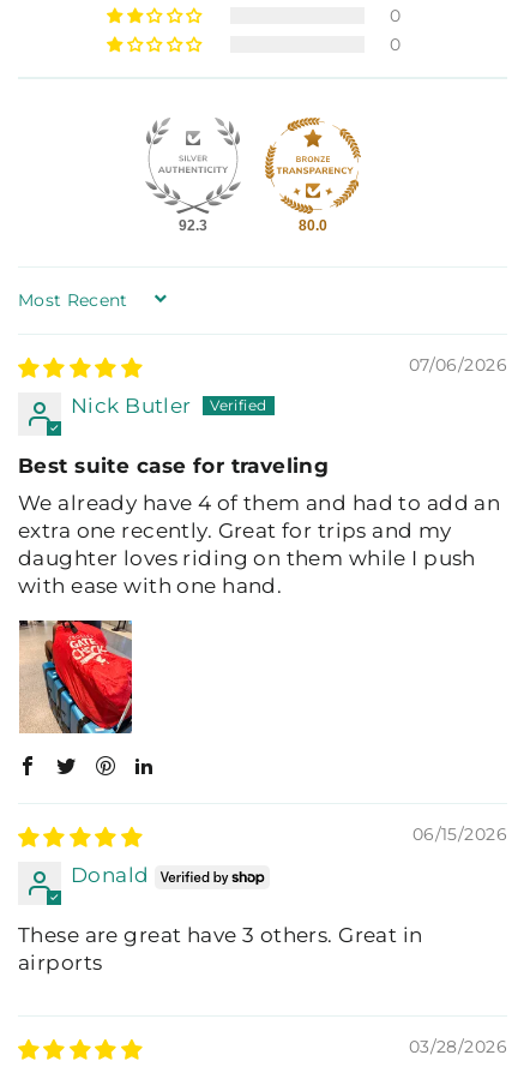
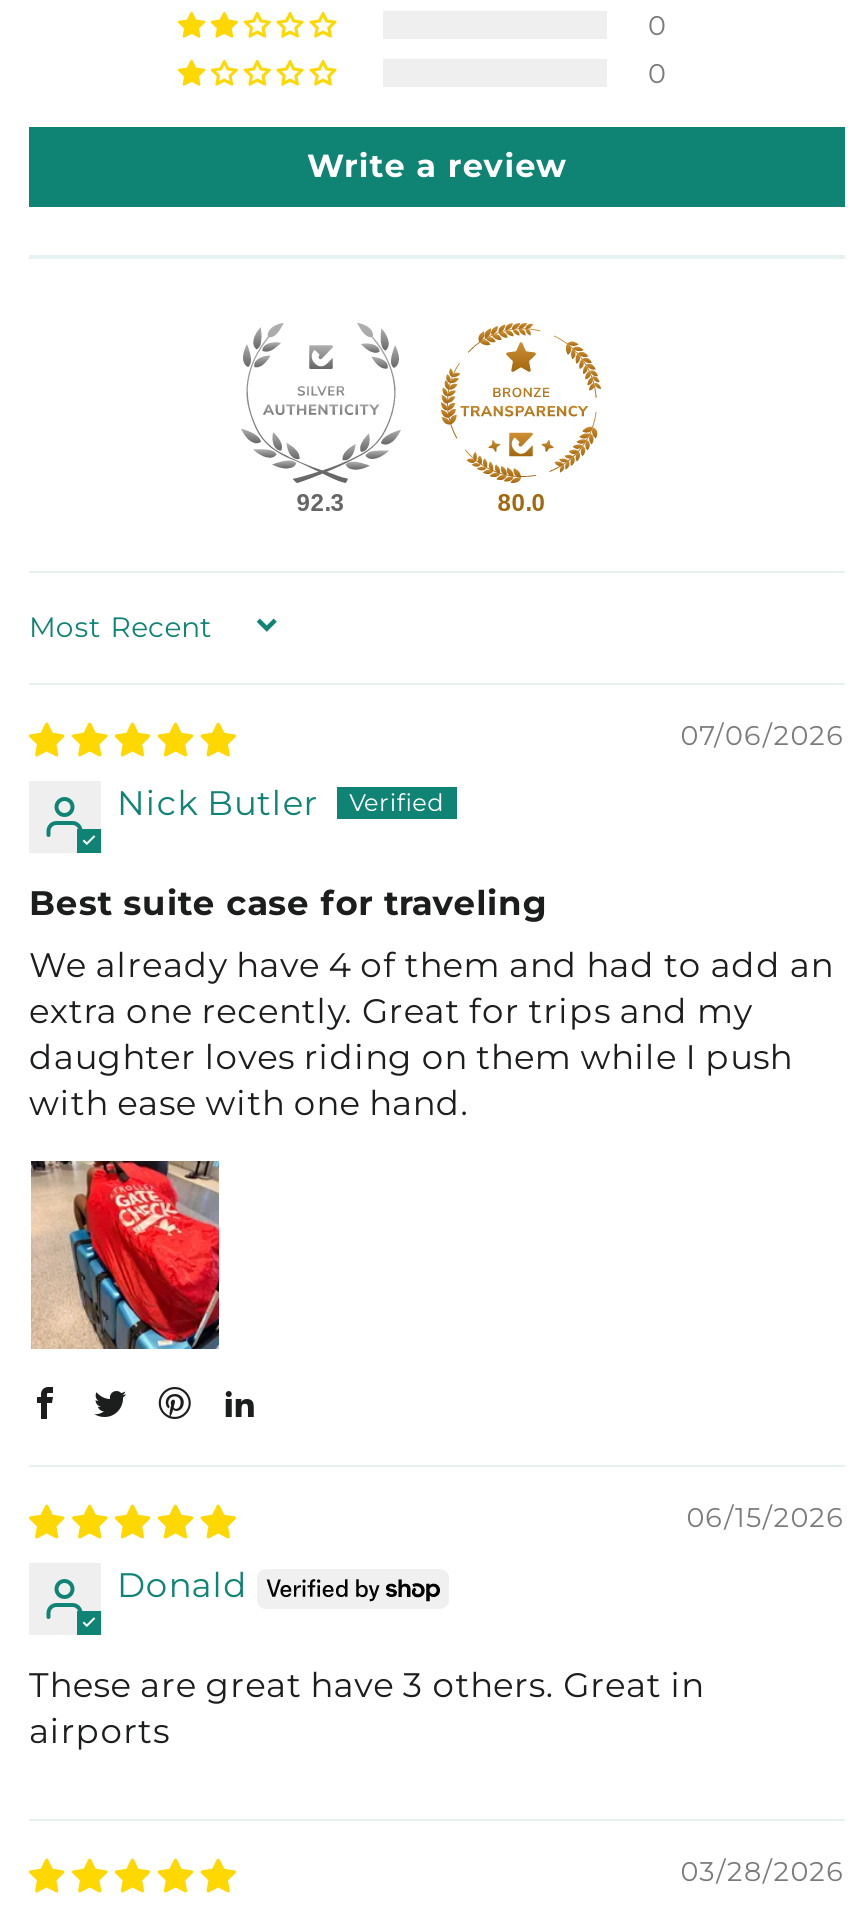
+ Write a review
